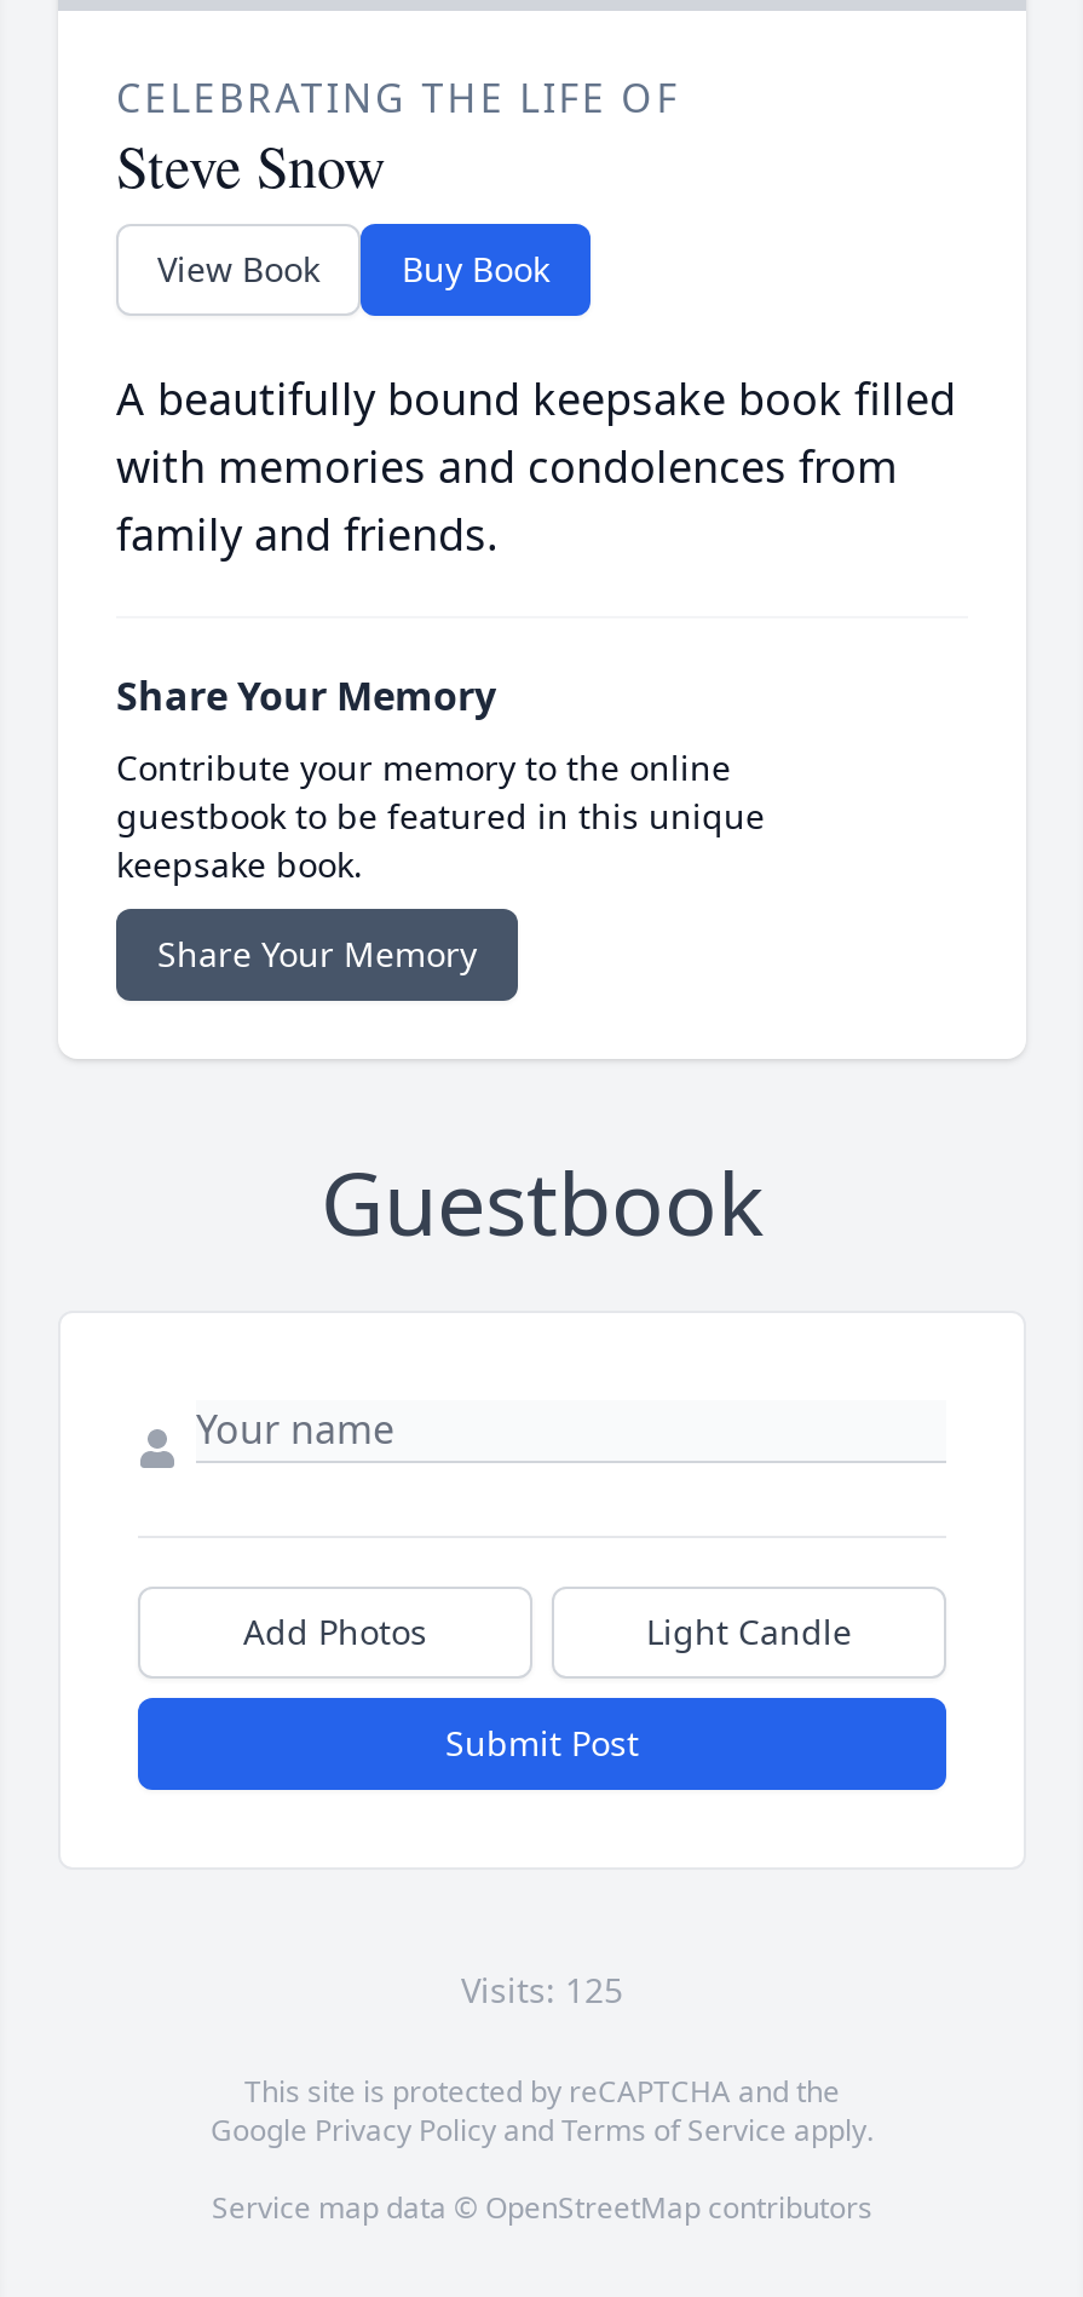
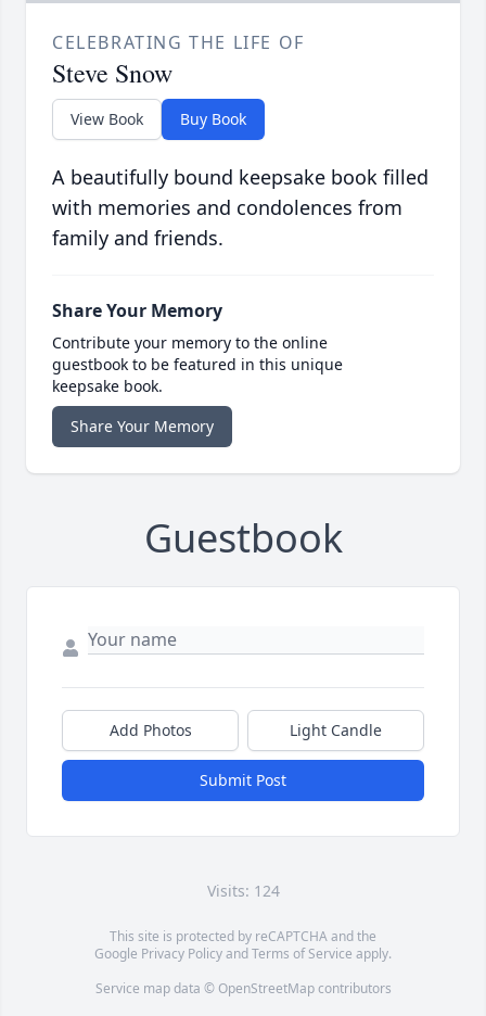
- Visits: 125
+ Visits: 124
